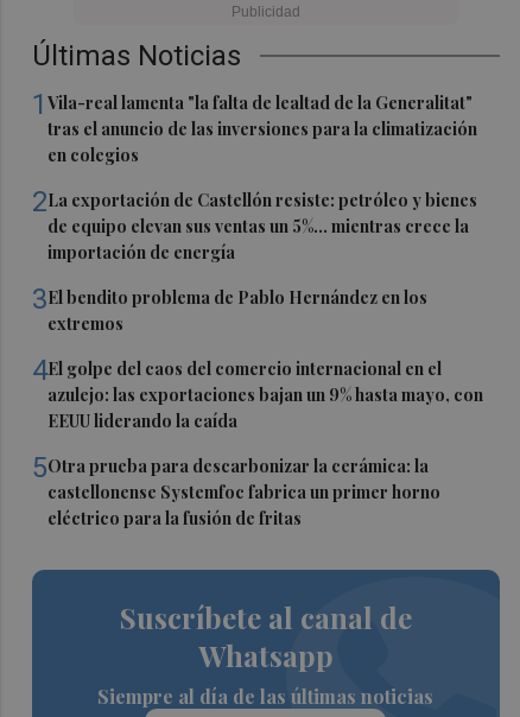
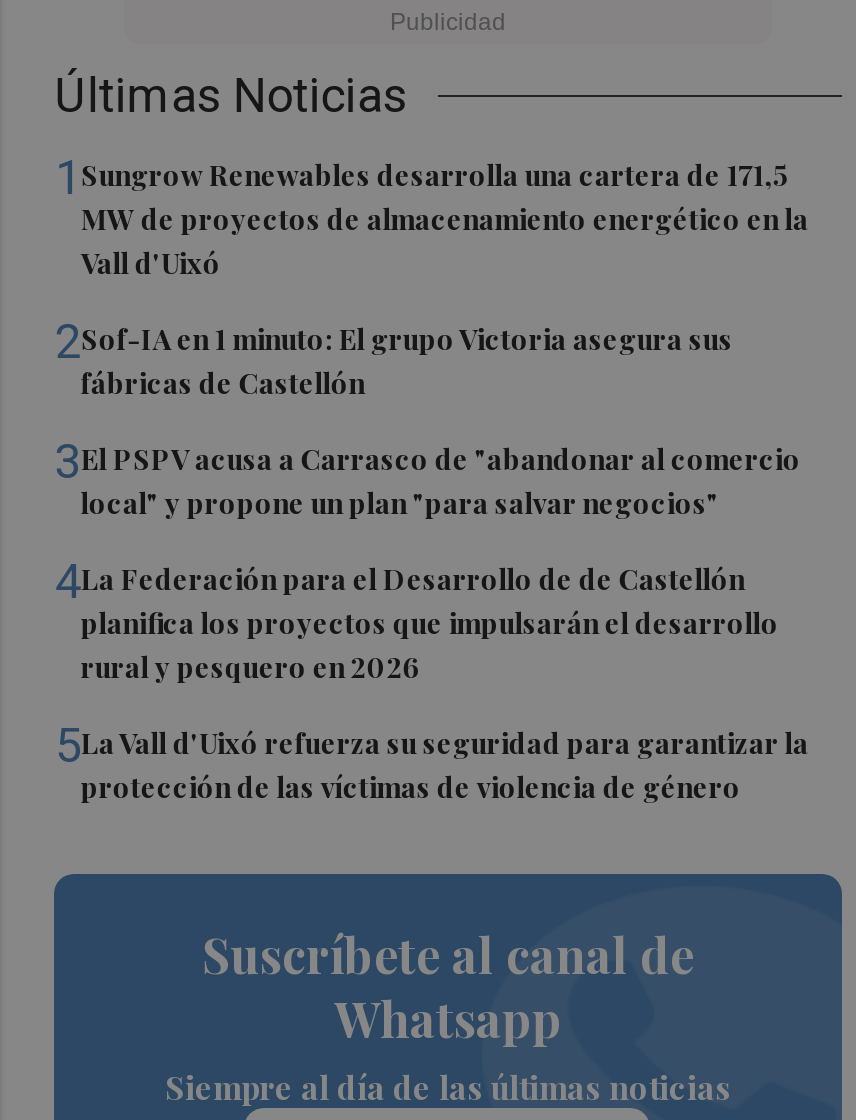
- 1 Vila-real lamenta "la falta de lealtad de la Generalitat"
- tras el anuncio de las inversiones para la climatización
- en colegios
+ 1 Sungrow Renewables desarrolla una cartera de 171,5
+ MW de proyectos de almacenamiento energético en la
+ Vall d'Uixó

- 2La exportación de Castellón resiste: petróleo y bienes
- de equipo elevan sus ventas un 5%... mientras crece la
- importación de energía
+ 2Sof-IA en 1 minuto: El grupo Victoria asegura sus
+ fábricas de Castellón

- 3El bendito problema de Pablo Hernández en los
- extremos
+ 3El PSPV acusa a Carrasco de "abandonar al comercio
+ local" y propone un plan "para salvar negocios"

- 4El golpe del caos del comercio internacional en el
- azulejo: las exportaciones bajan un 9% hasta mayo, con
- EEUU liderando la caída
+ 4La Federación para el Desarrollo de de Castellón
+ planifica los proyectos que impulsarán el desarrollo
+ rural y pesquero en 2026

- 5Otra prueba para descarbonizar la cerámica: la
- castellonense Systemfoc fabrica un primer horno
- eléctrico para la fusión de fritas
+ 5La Vall d'Uixó refuerza su seguridad para garantizar la
+ protección de las víctimas de violencia de género
